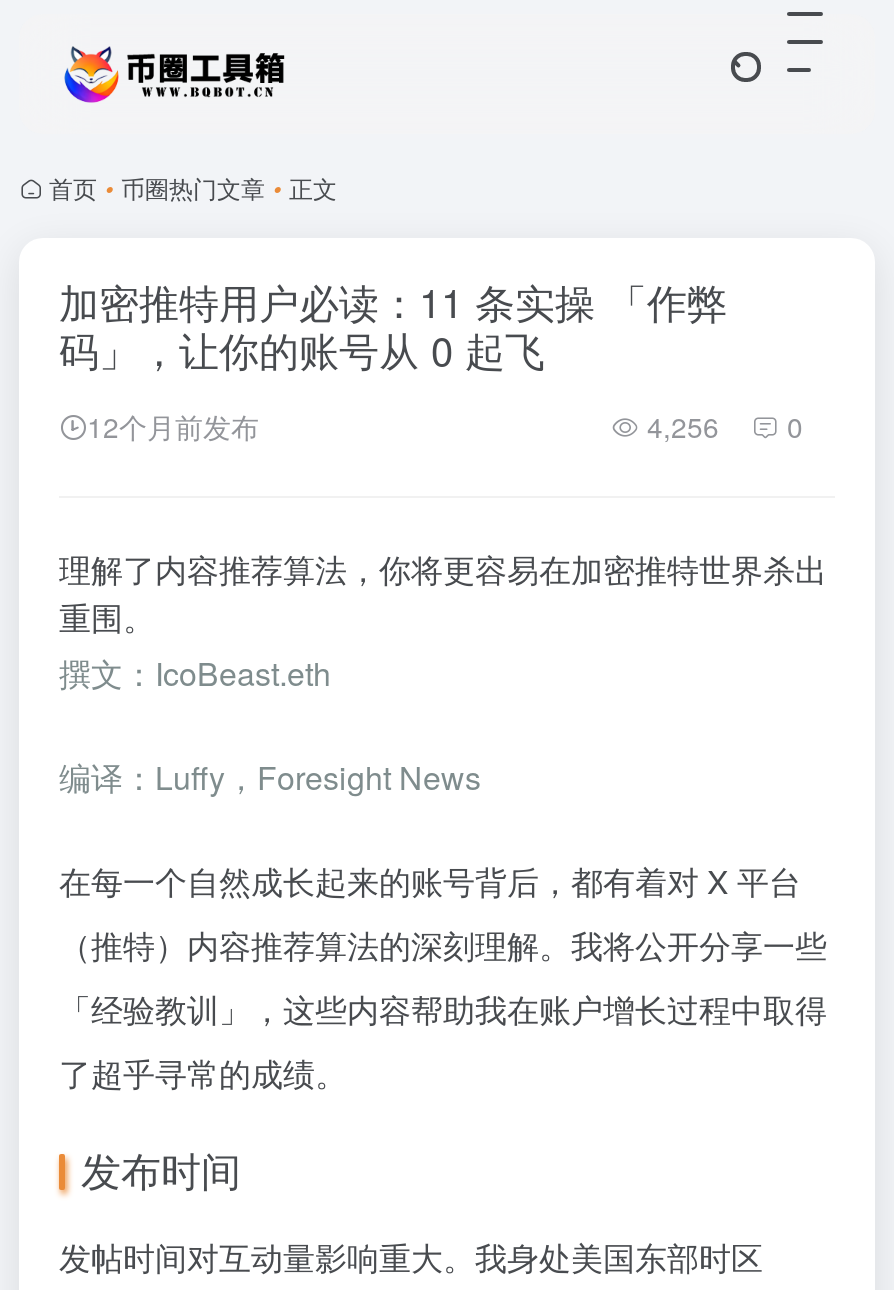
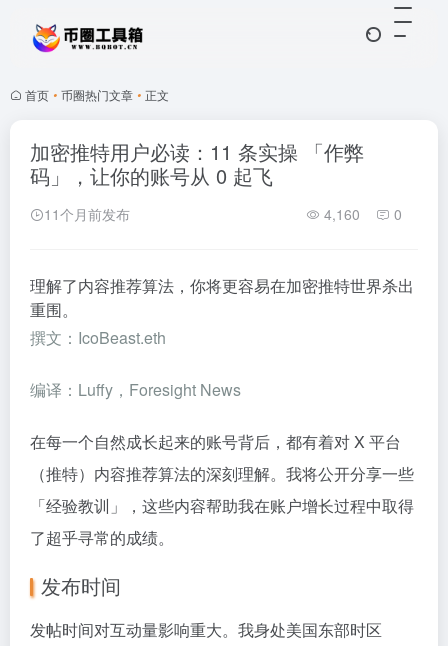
- 12个月前发布
+ 11个月前发布

- 4,256 0
+ 4,160 0
